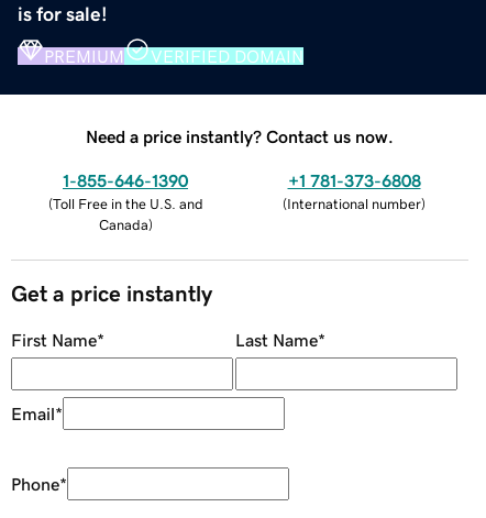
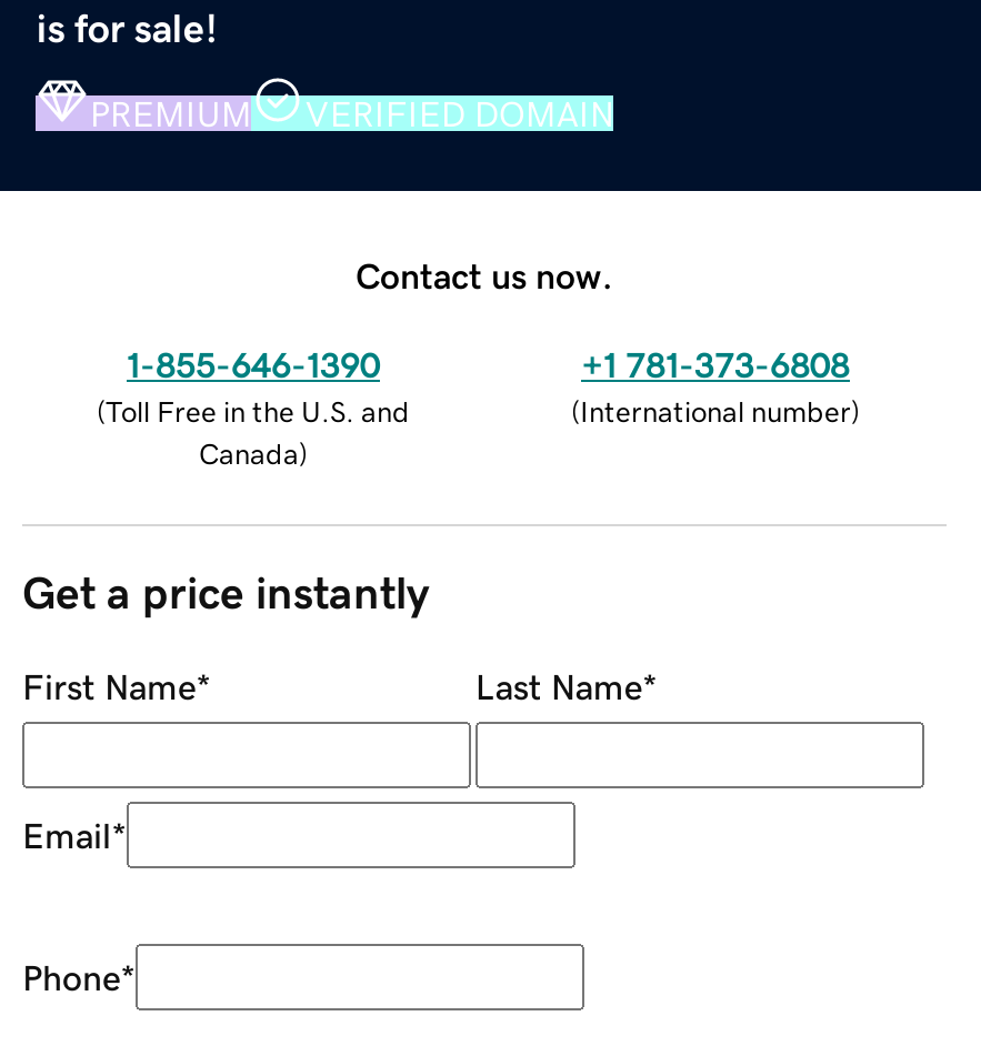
- Need a price instantly? Contact us now.
+ Contact us now.
